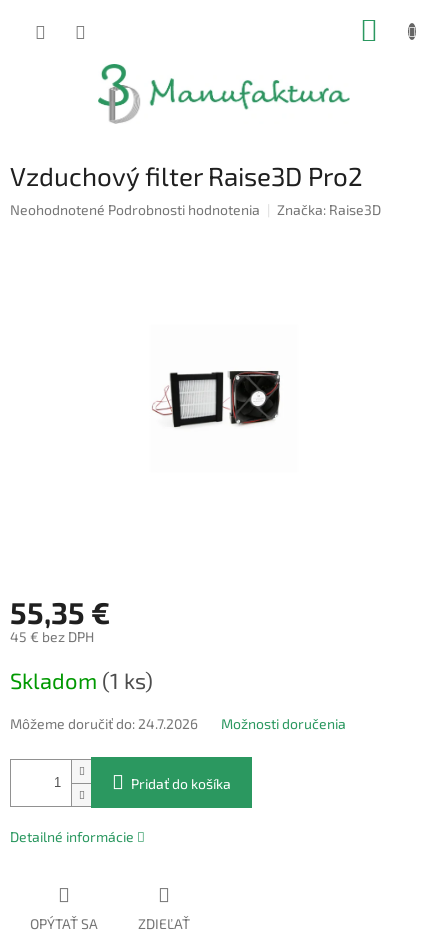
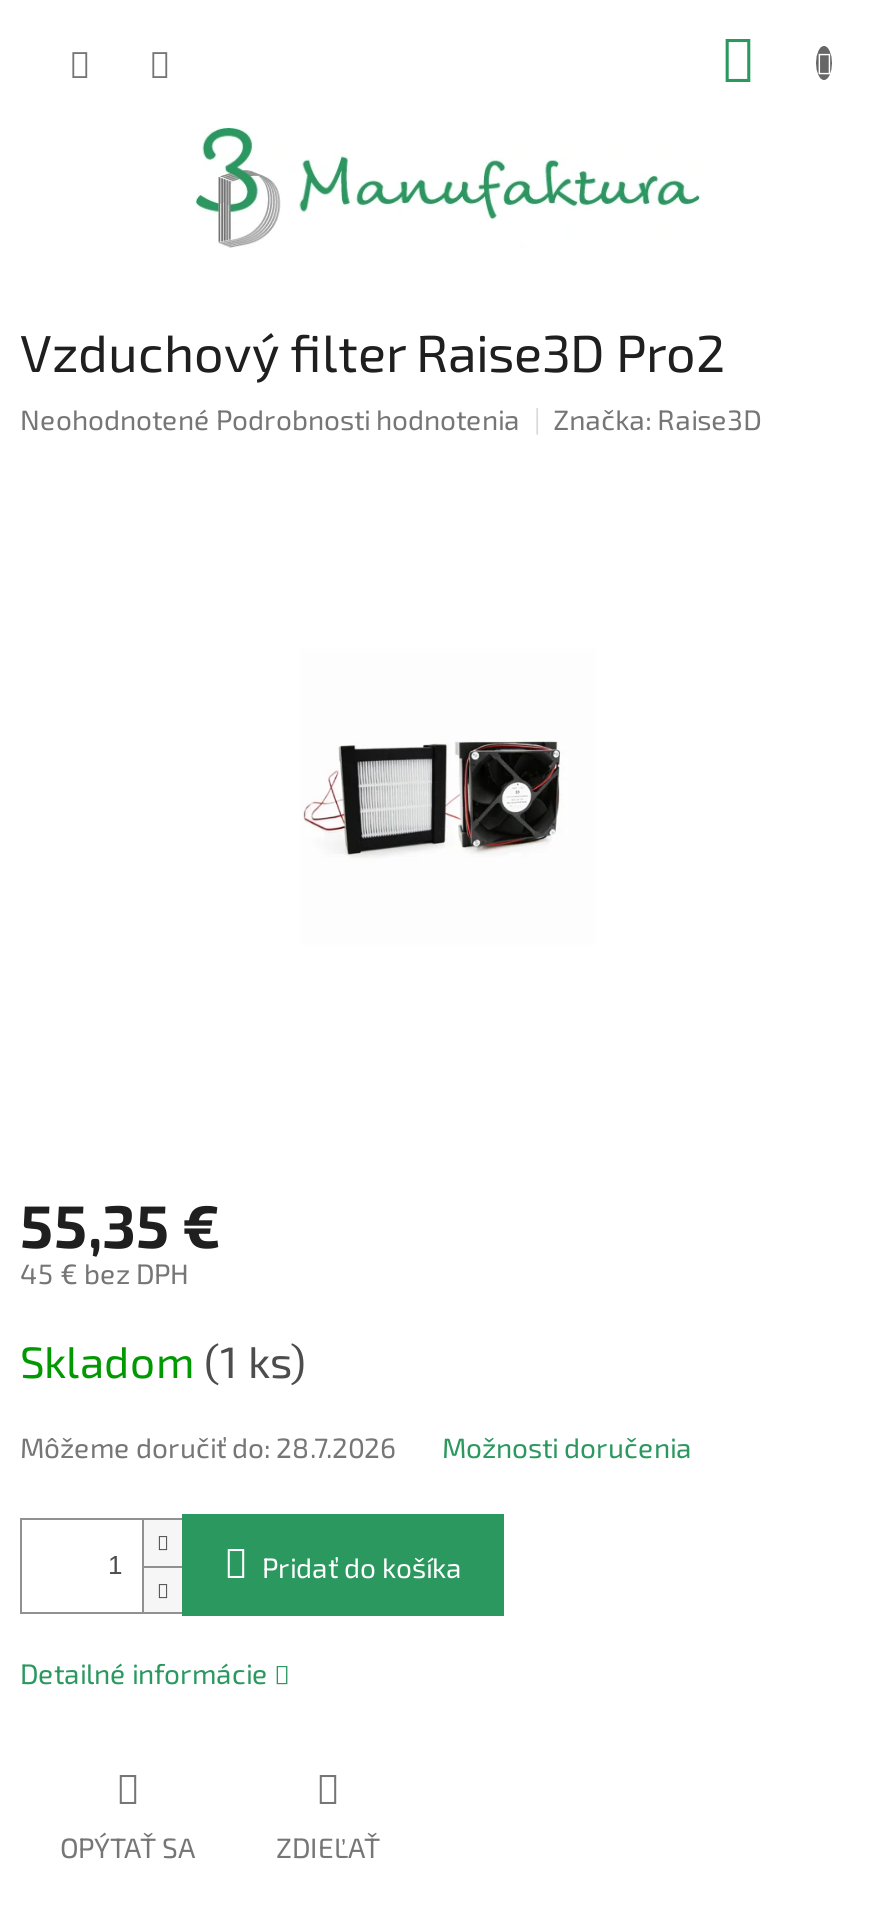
- Môžeme doručiť do: 24.7.2026
+ Môžeme doručiť do: 28.7.2026
